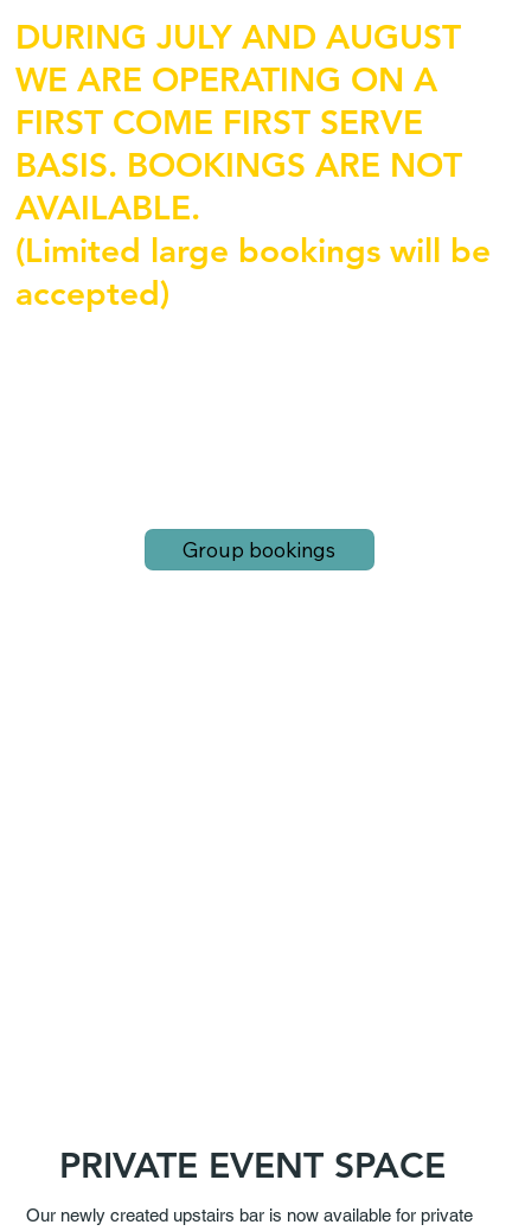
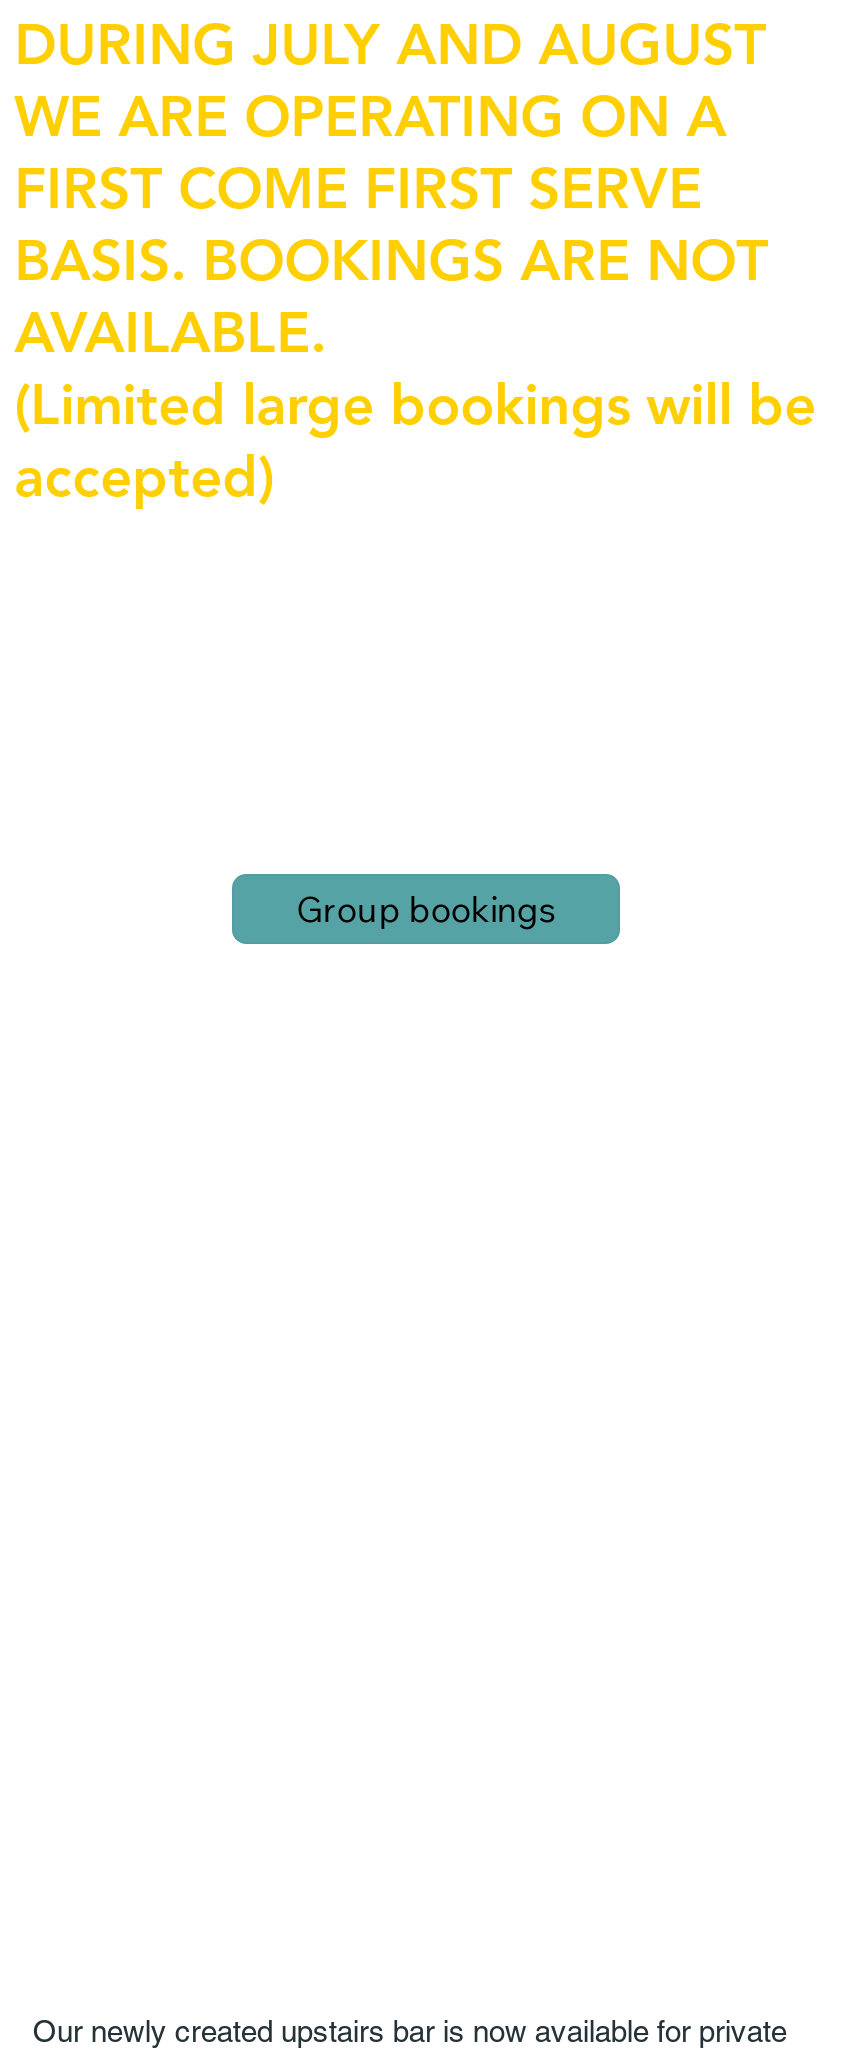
- PRIVATE EVENT SPACE
